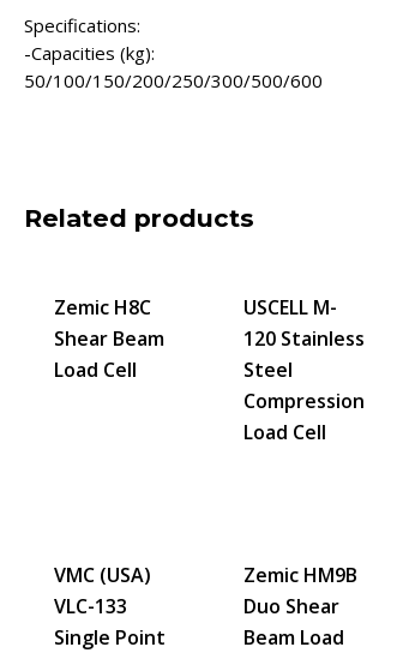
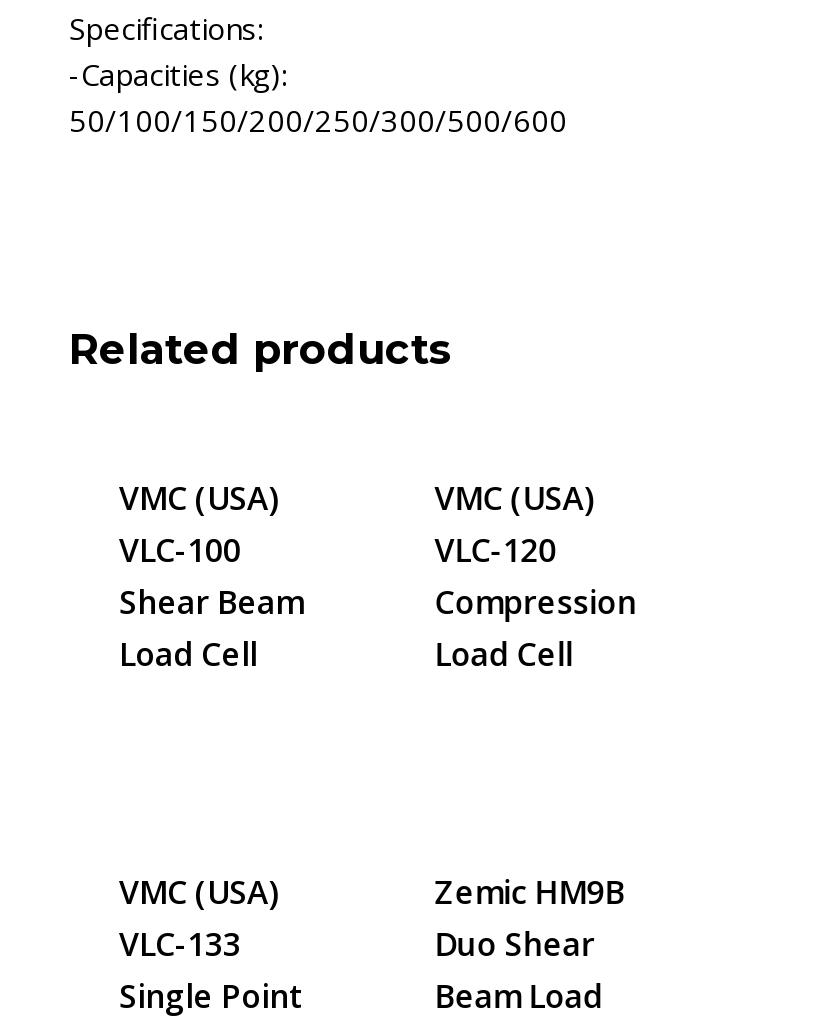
- Zemic H8C
+ VMC (USA)
+ VLC-100

- USCELL M-
- 120 Stainless
- Steel
+ VMC (USA)
+ VLC-120

moved down: Shear Beam | Load Cell
